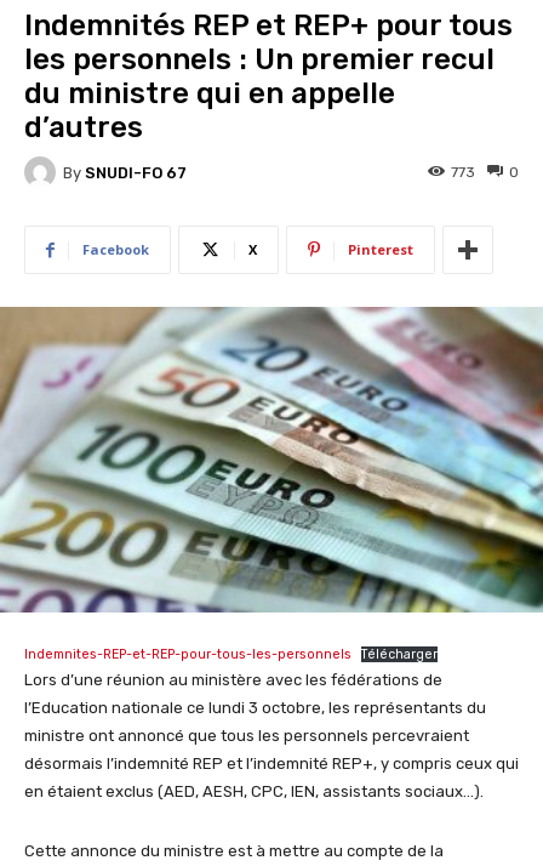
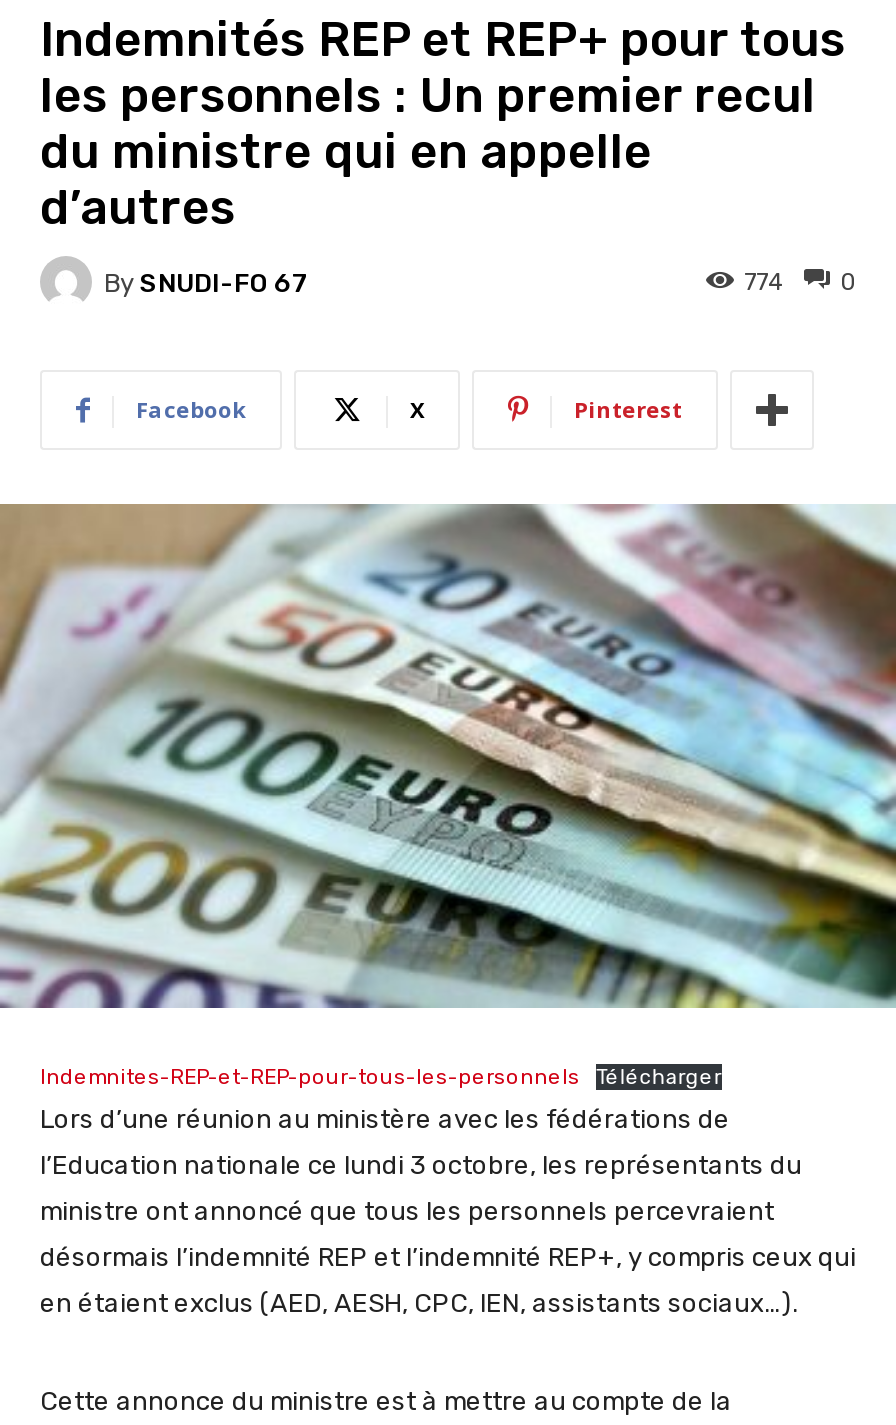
- 773 0
+ 774 0
